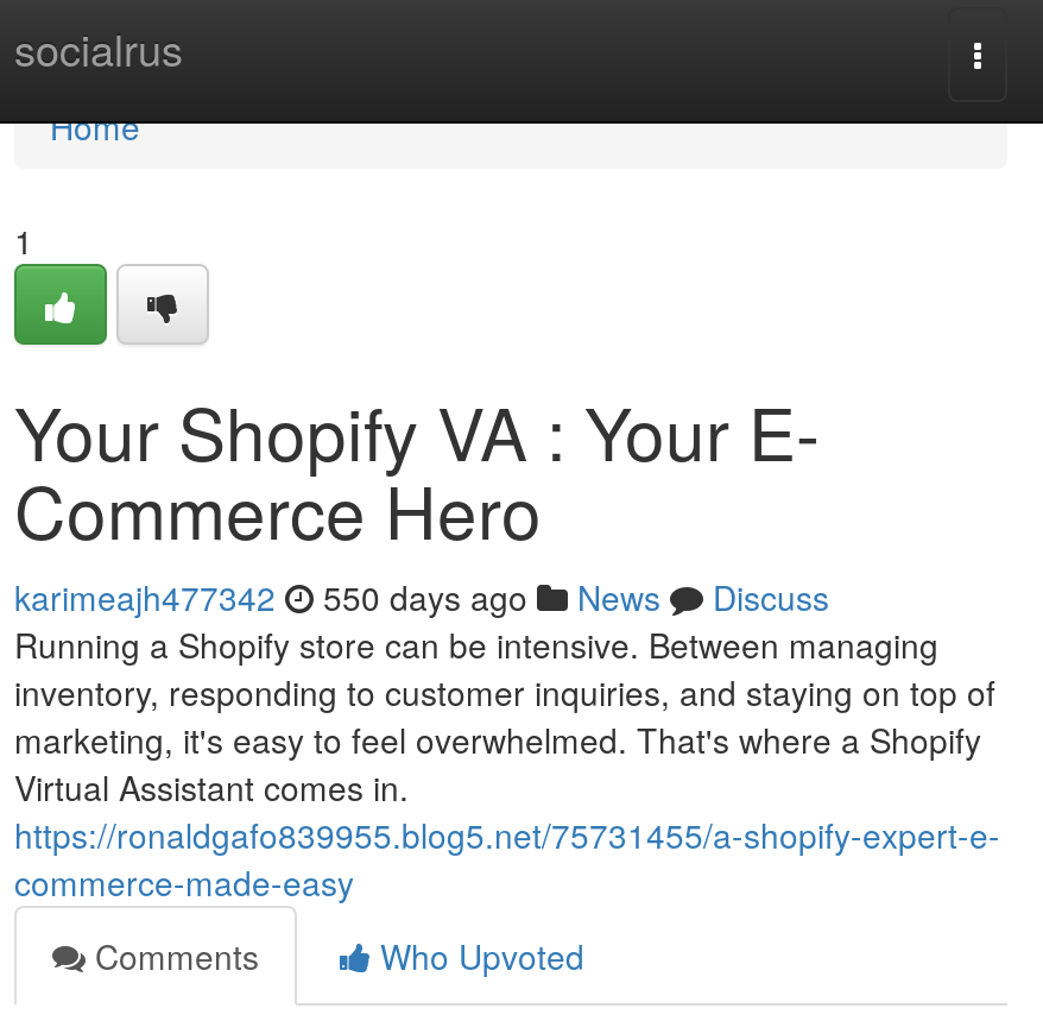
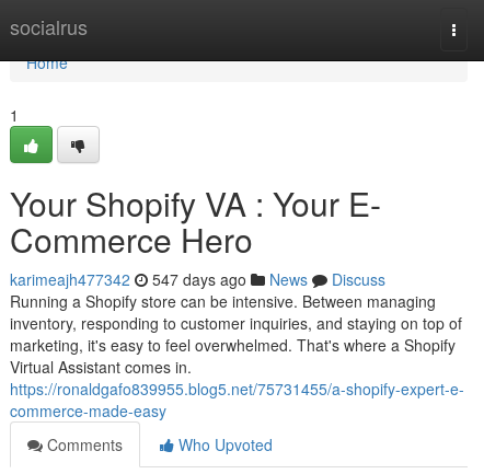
- karimeajh477342 550 days ago News Discuss
+ karimeajh477342 547 days ago News Discuss
